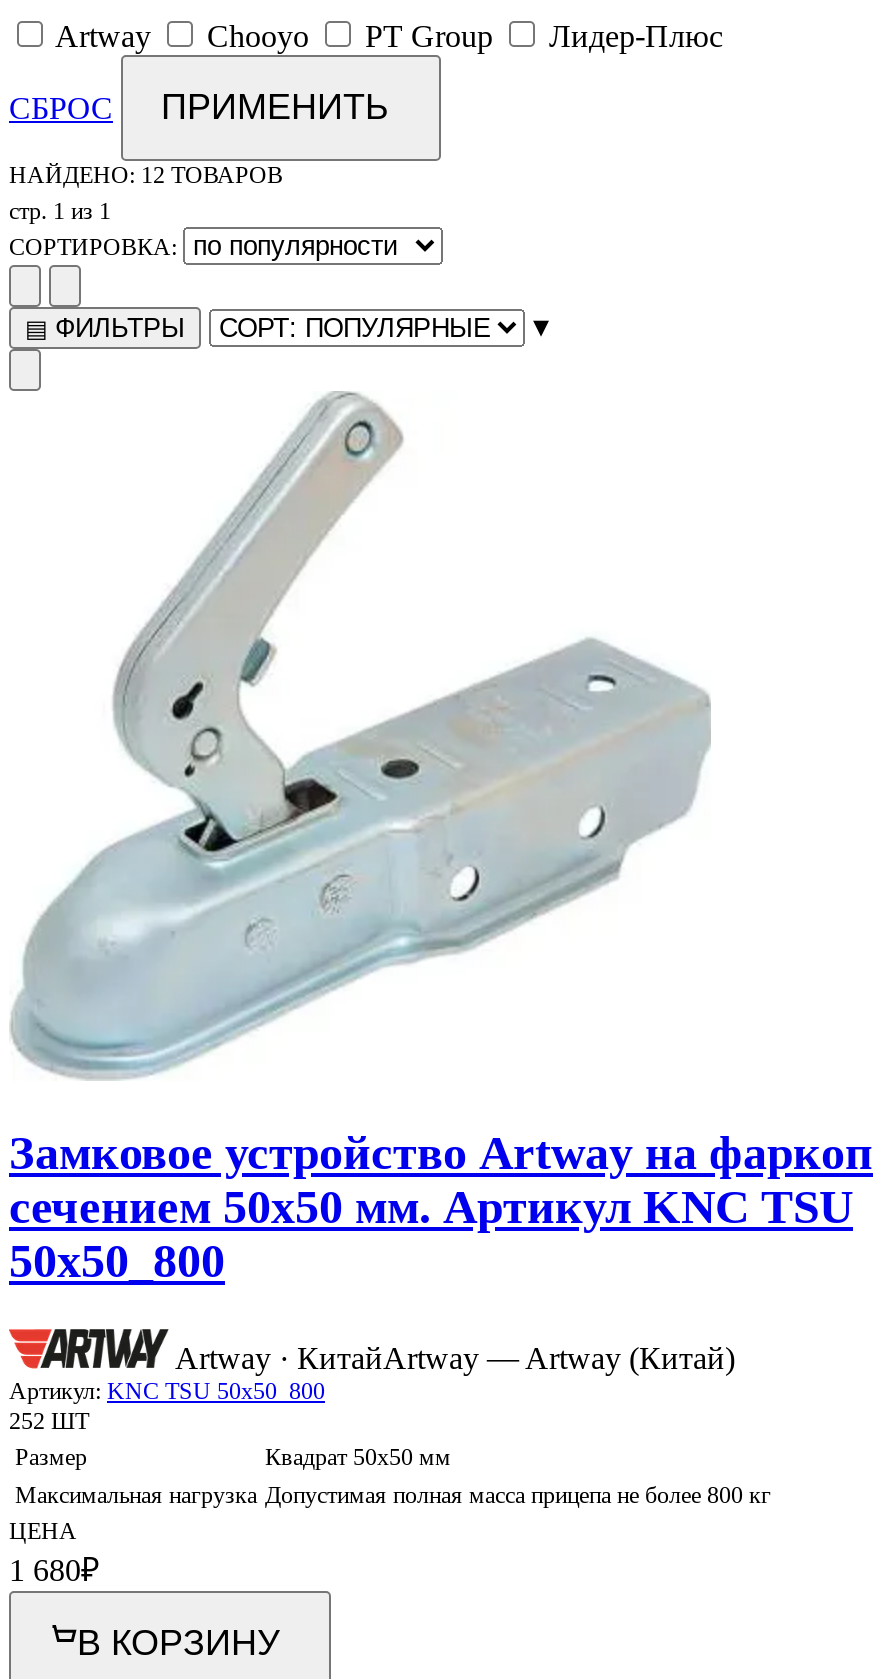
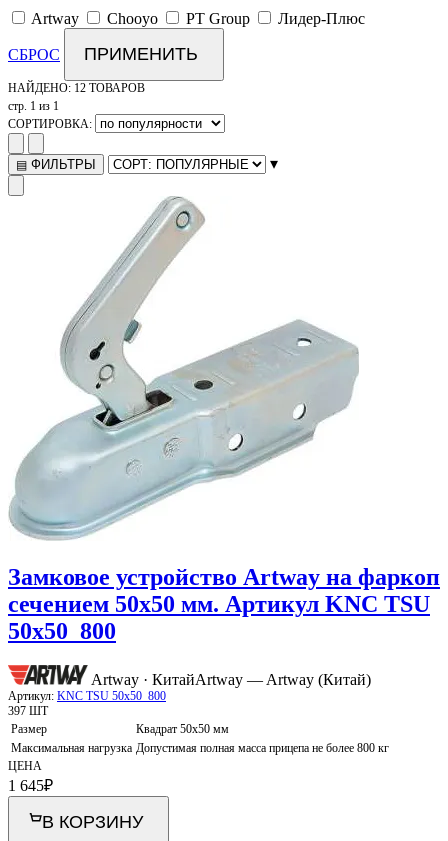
- 252 ШТ
+ 397 ШТ

- 1 680₽
+ 1 645₽
